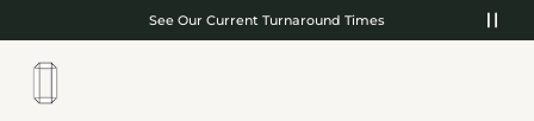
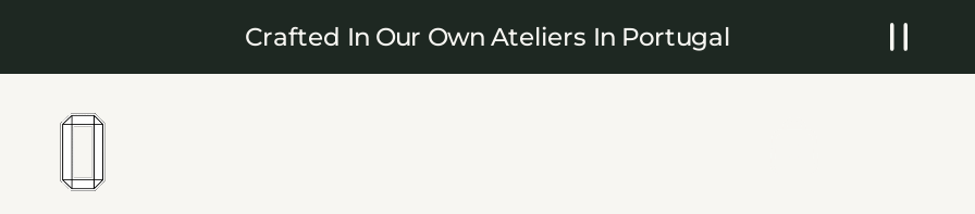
- See Our Current Turnaround Times
+ Crafted In Our Own Ateliers In Portugal
